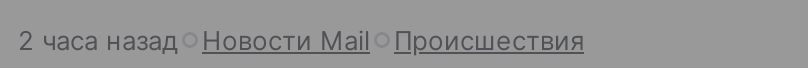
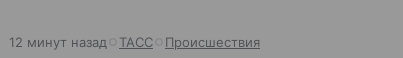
- 2 часа назад
- Новости Mail
+ 12 минут назад
+ ТАСС
